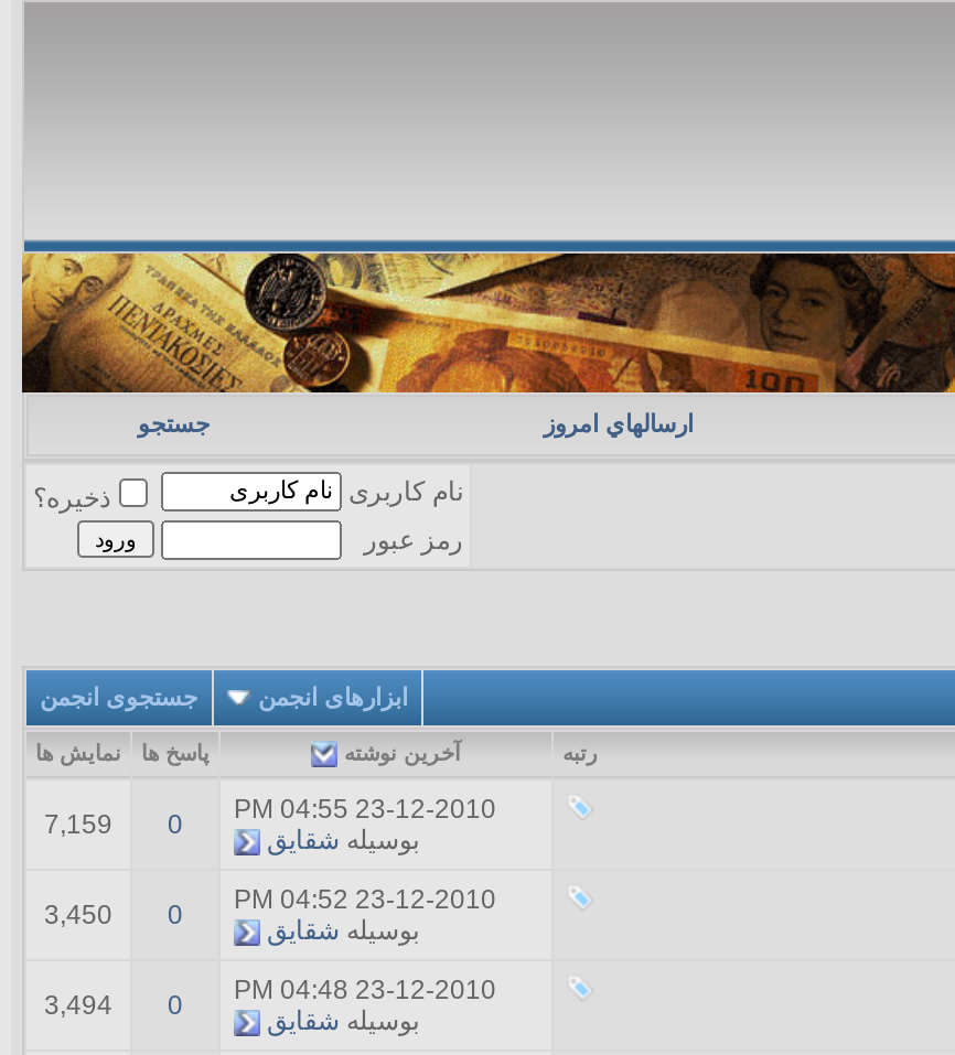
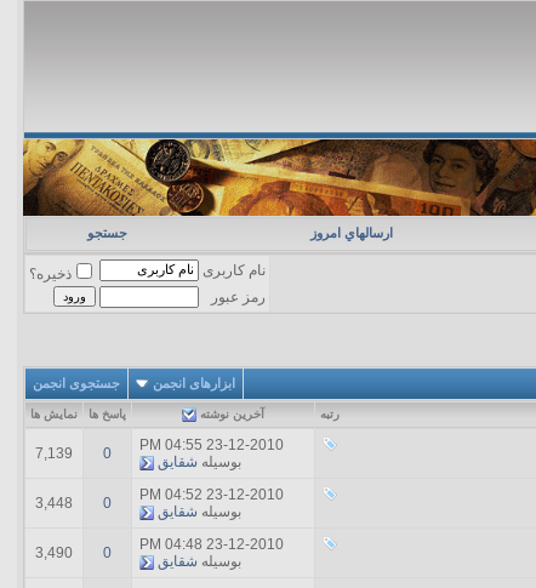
- 7,159 0
+ 7,139 0

- 3,450 0
+ 3,448 0

- 3,494 0
+ 3,490 0
